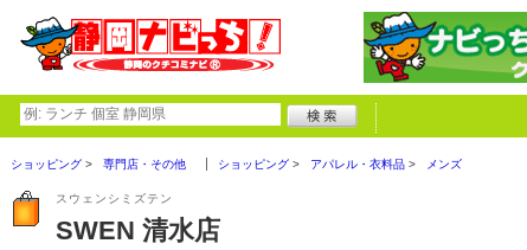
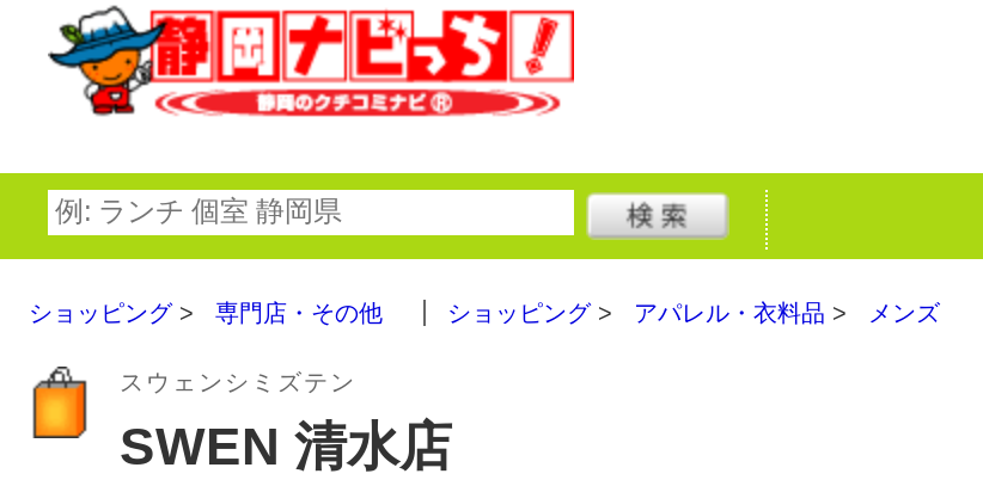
- [image]
